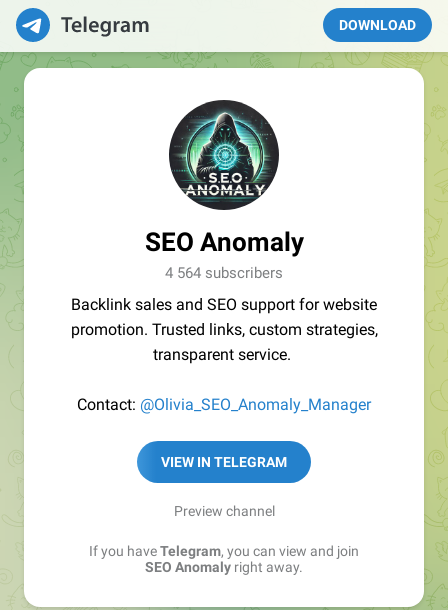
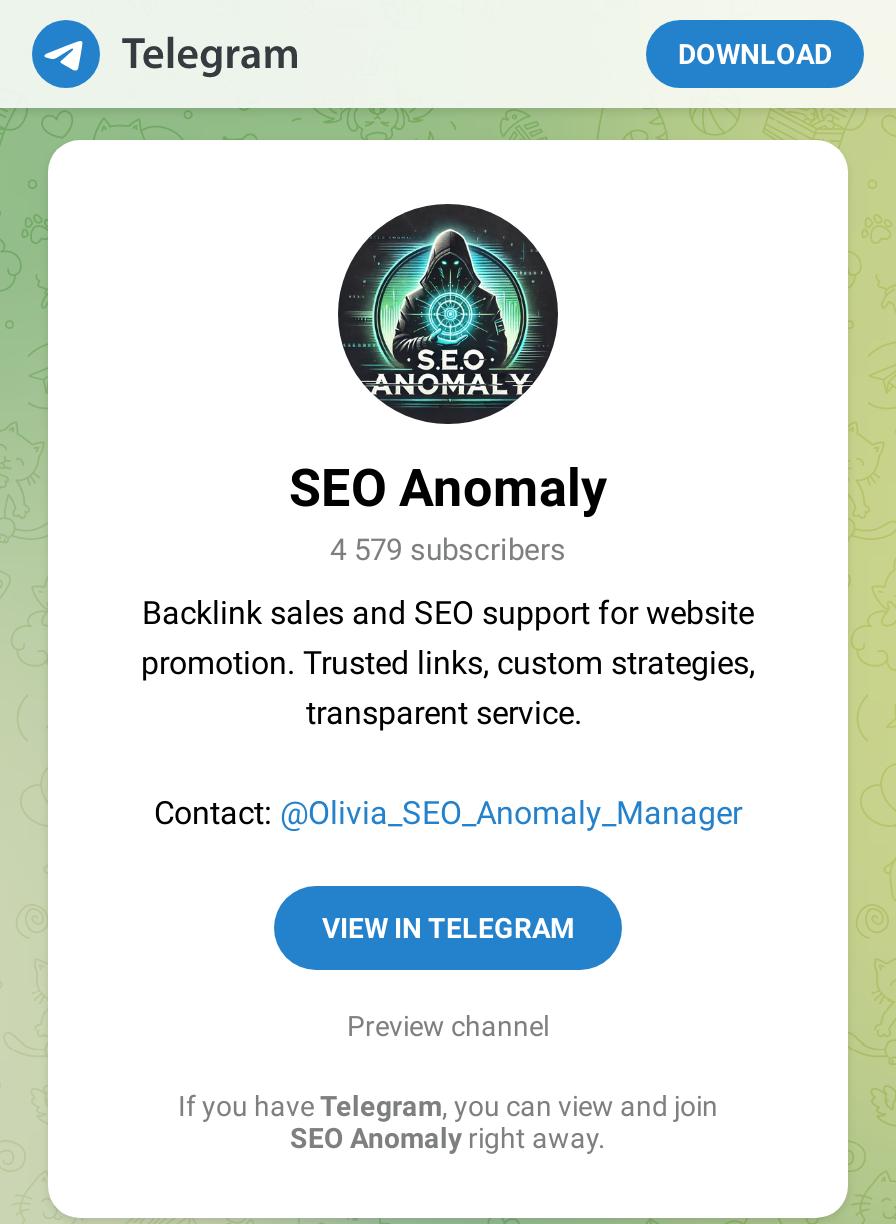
- 4 564 subscribers
+ 4 579 subscribers
